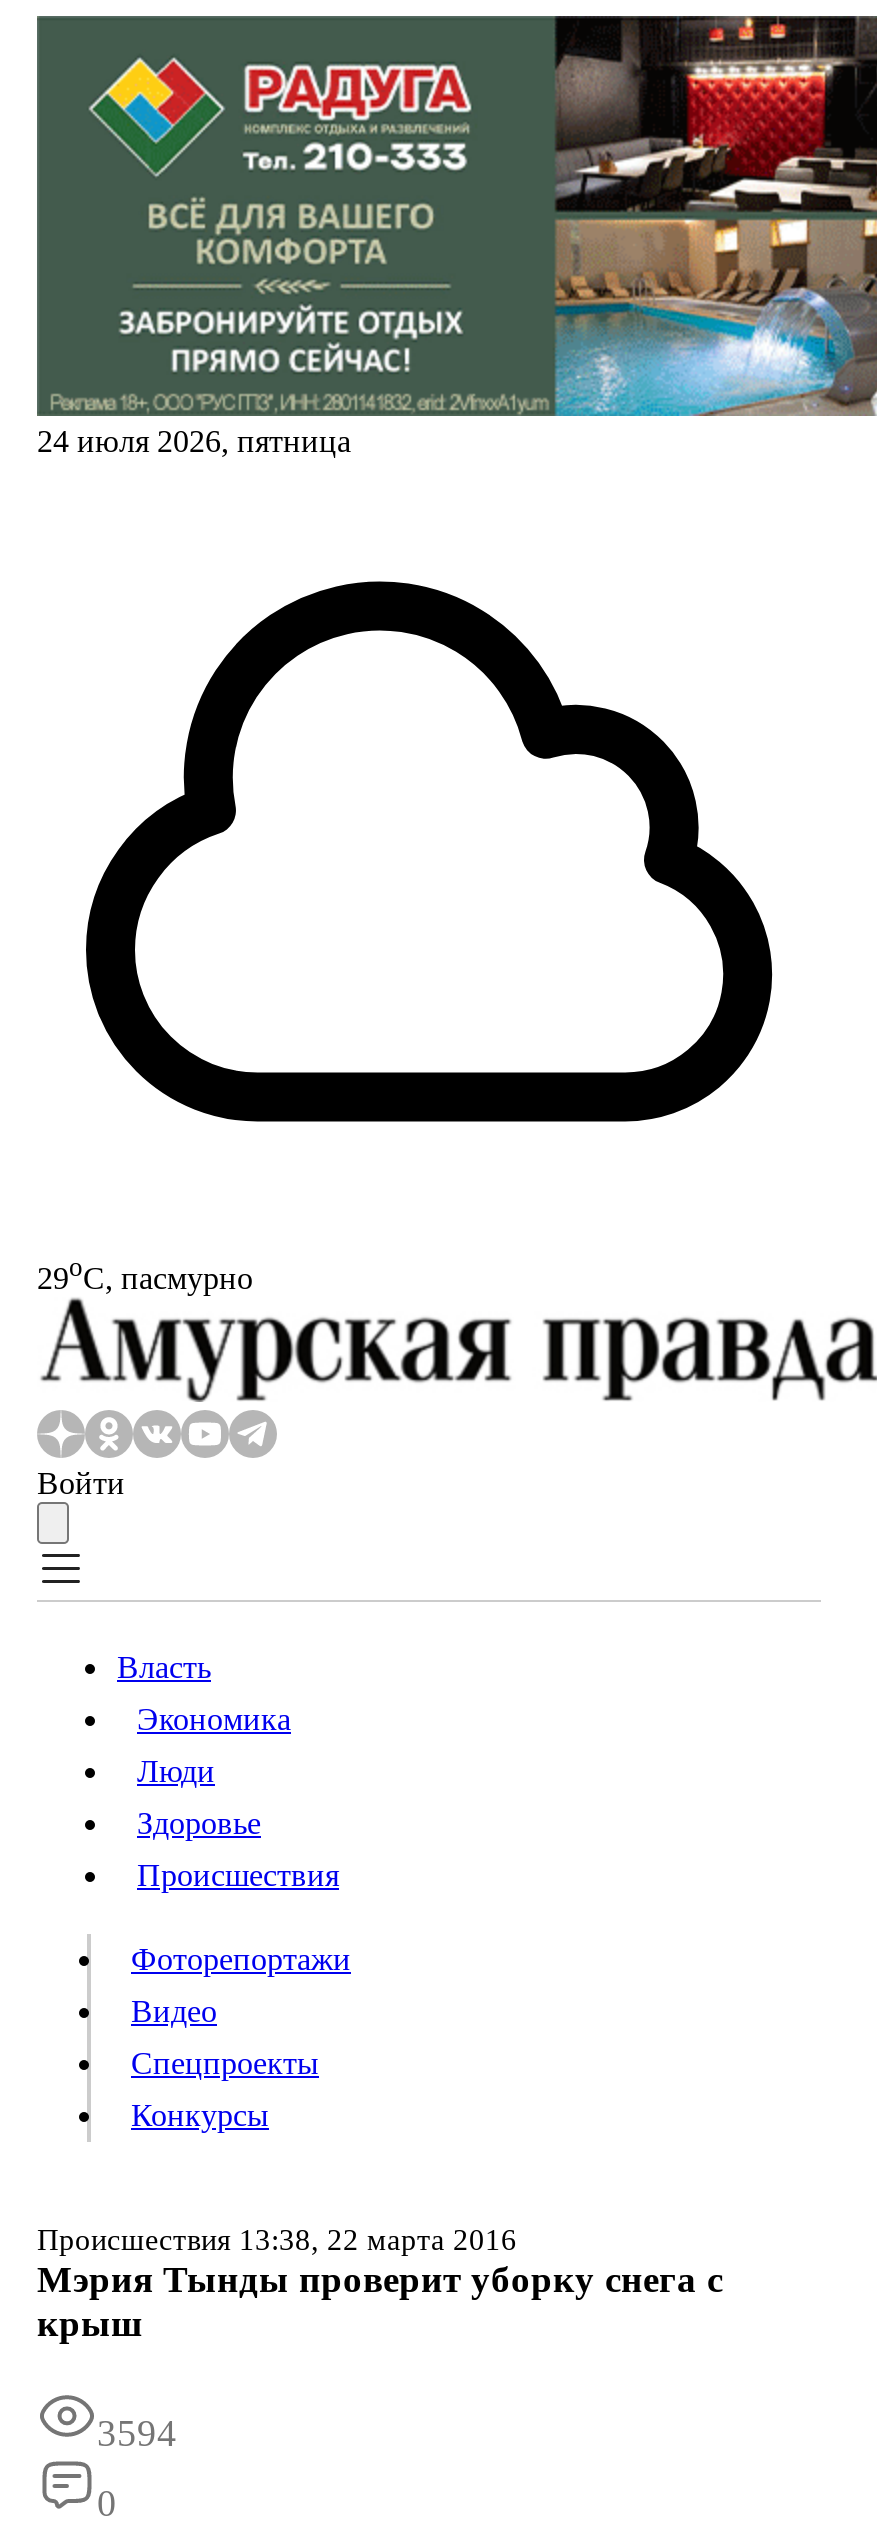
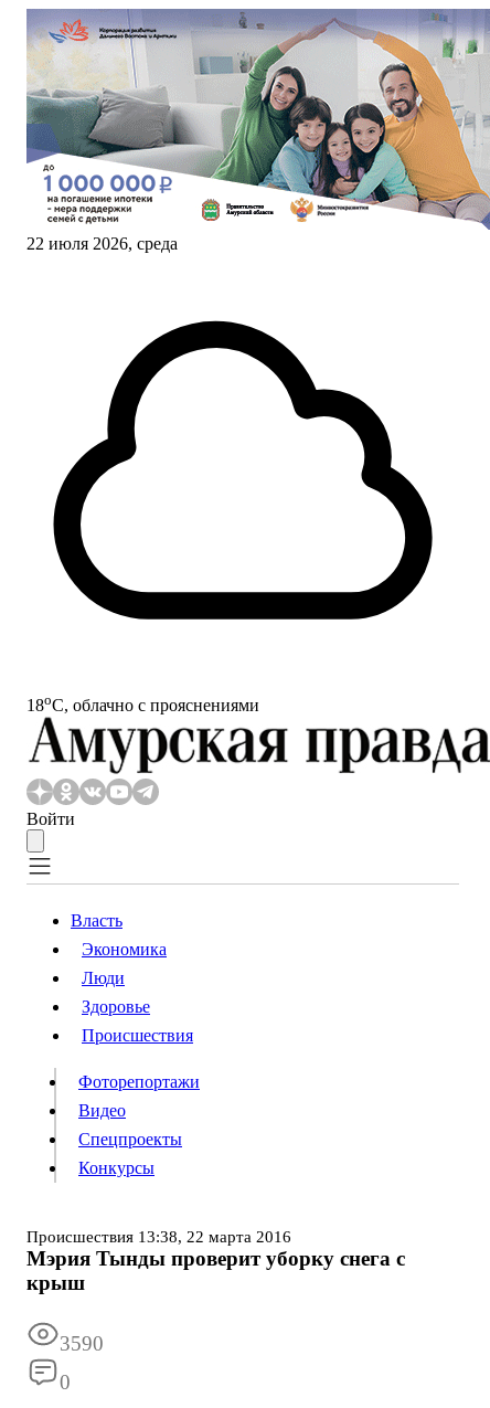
- [image]
- 24 июля 2026, пятница
+ [image]
+ 22 июля 2026, среда

- 29oС, пасмурно
+ 18oС, облачно с прояснениями

- 3594
+ 3590
